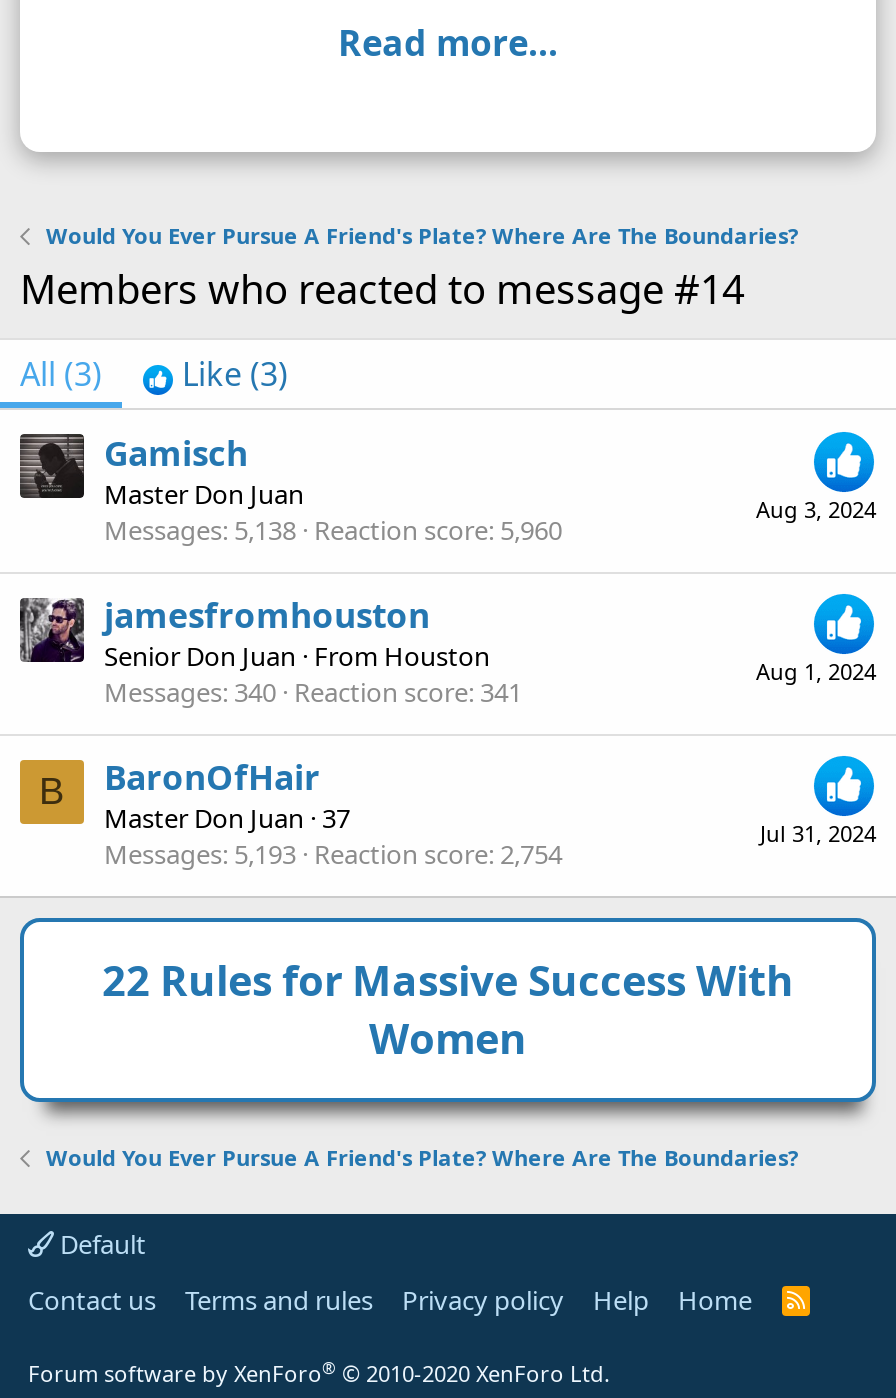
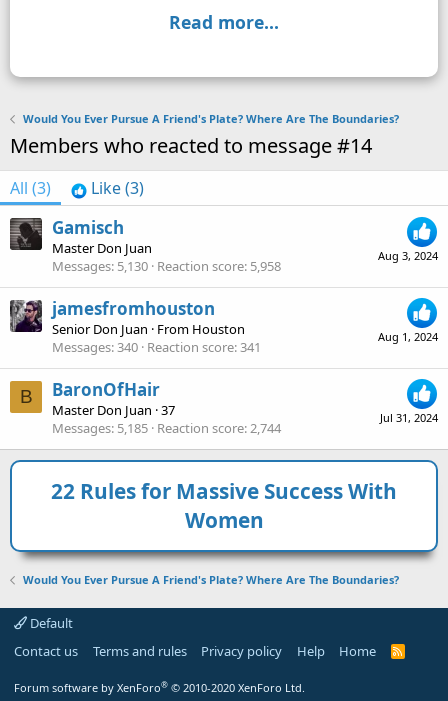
- Messages 5,138 Reaction score 5,960
+ Messages 5,130 Reaction score 5,958

- Messages 5,193 Reaction score 2,754
+ Messages 5,185 Reaction score 2,744
